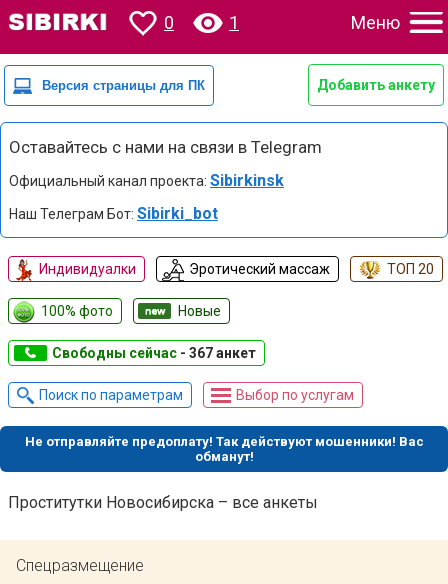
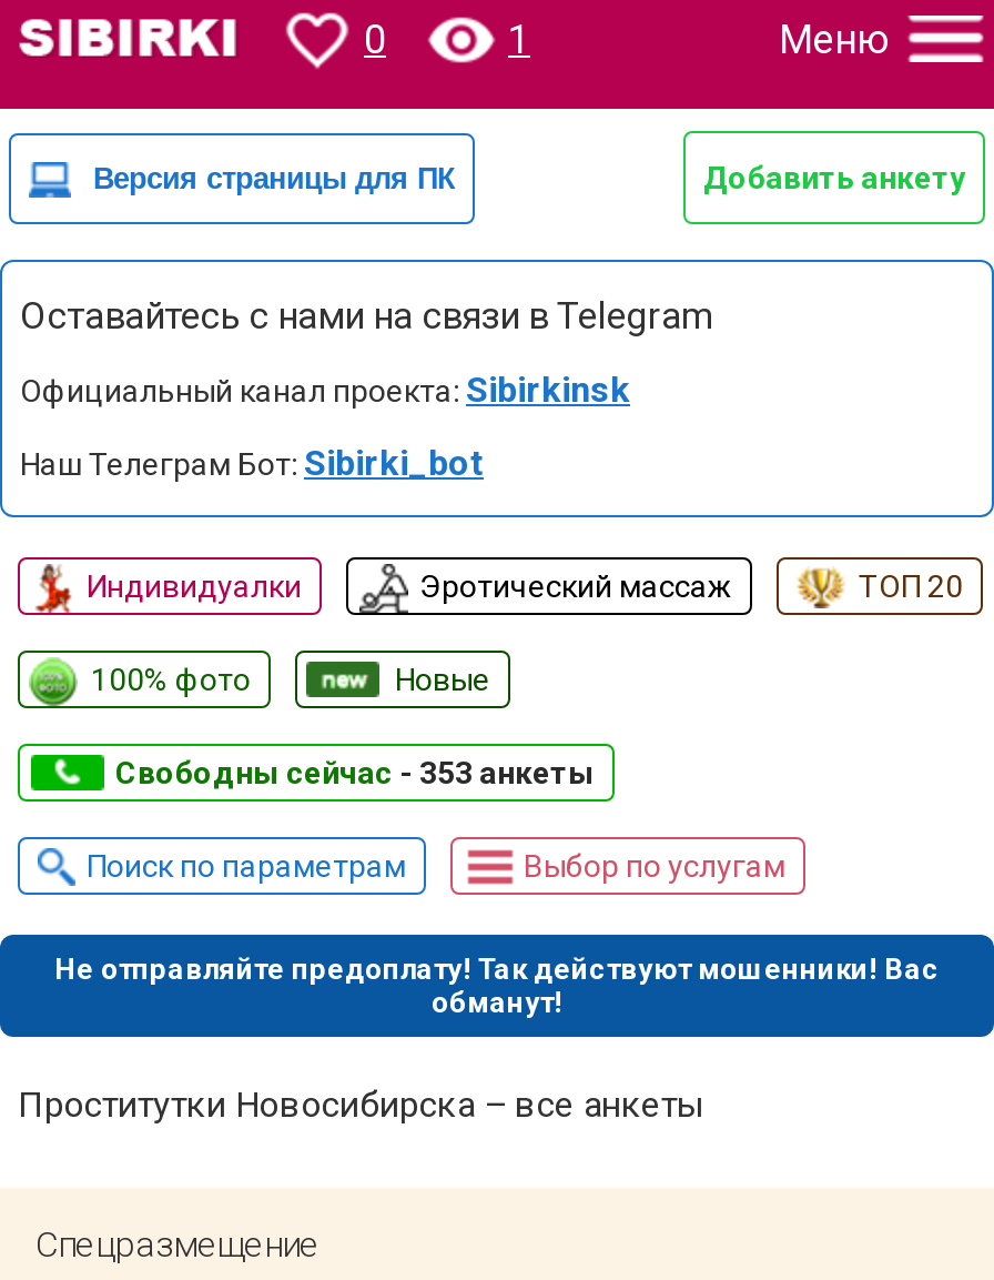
- Свободны сейчас - 367 анкет
+ Свободны сейчас - 353 анкеты
